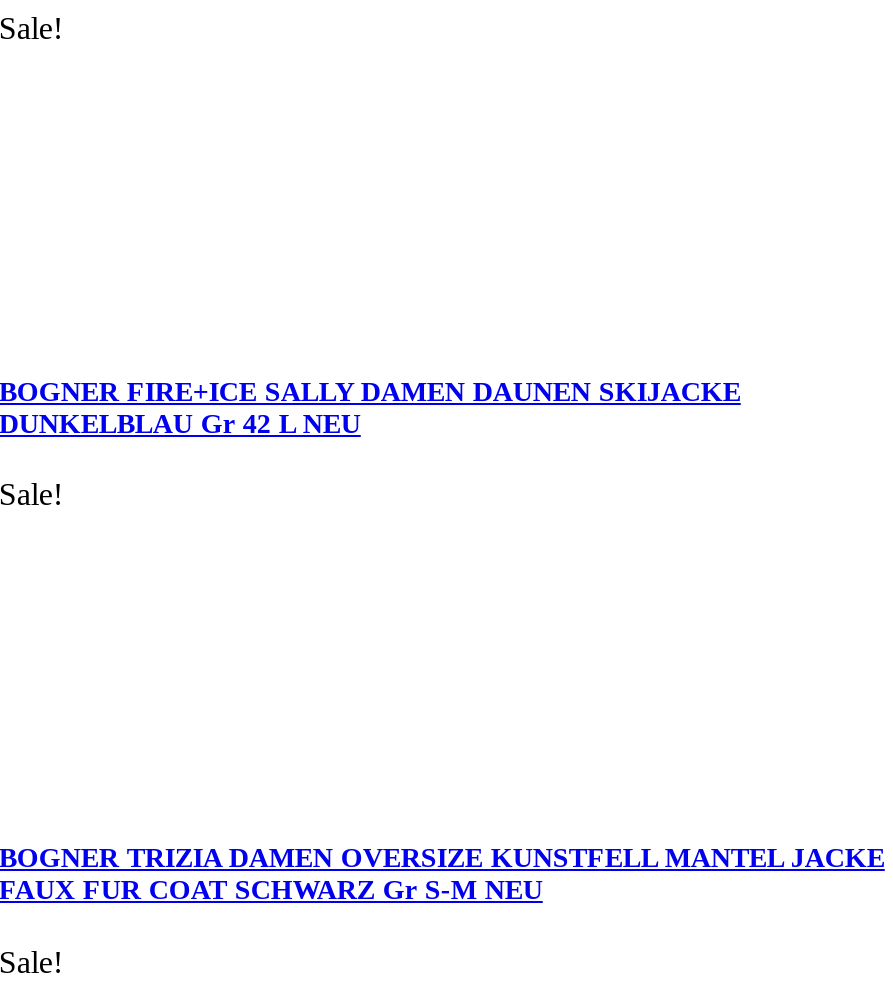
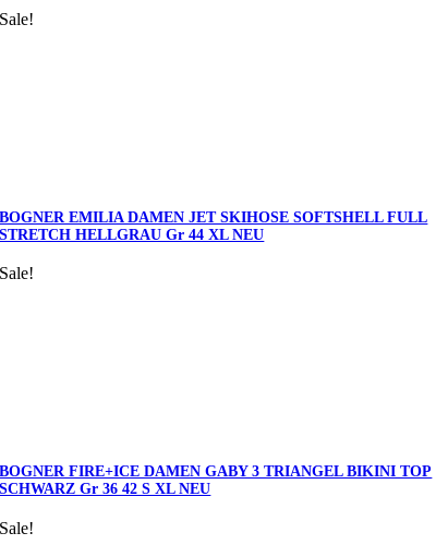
- BOGNER FIRE+ICE SALLY DAMEN DAUNEN SKIJACKE
- DUNKELBLAU Gr 42 L NEU
+ BOGNER EMILIA DAMEN JET SKIHOSE SOFTSHELL FULL
+ STRETCH HELLGRAU Gr 44 XL NEU

- BOGNER TRIZIA DAMEN OVERSIZE KUNSTFELL MANTEL JACKE
- FAUX FUR COAT SCHWARZ Gr S-M NEU
+ BOGNER FIRE+ICE DAMEN GABY 3 TRIANGEL BIKINI TOP
+ SCHWARZ Gr 36 42 S XL NEU
